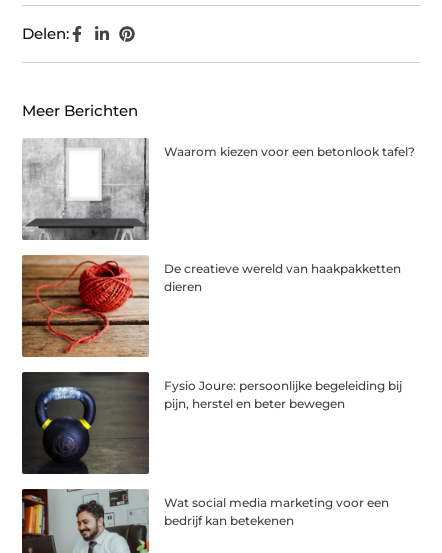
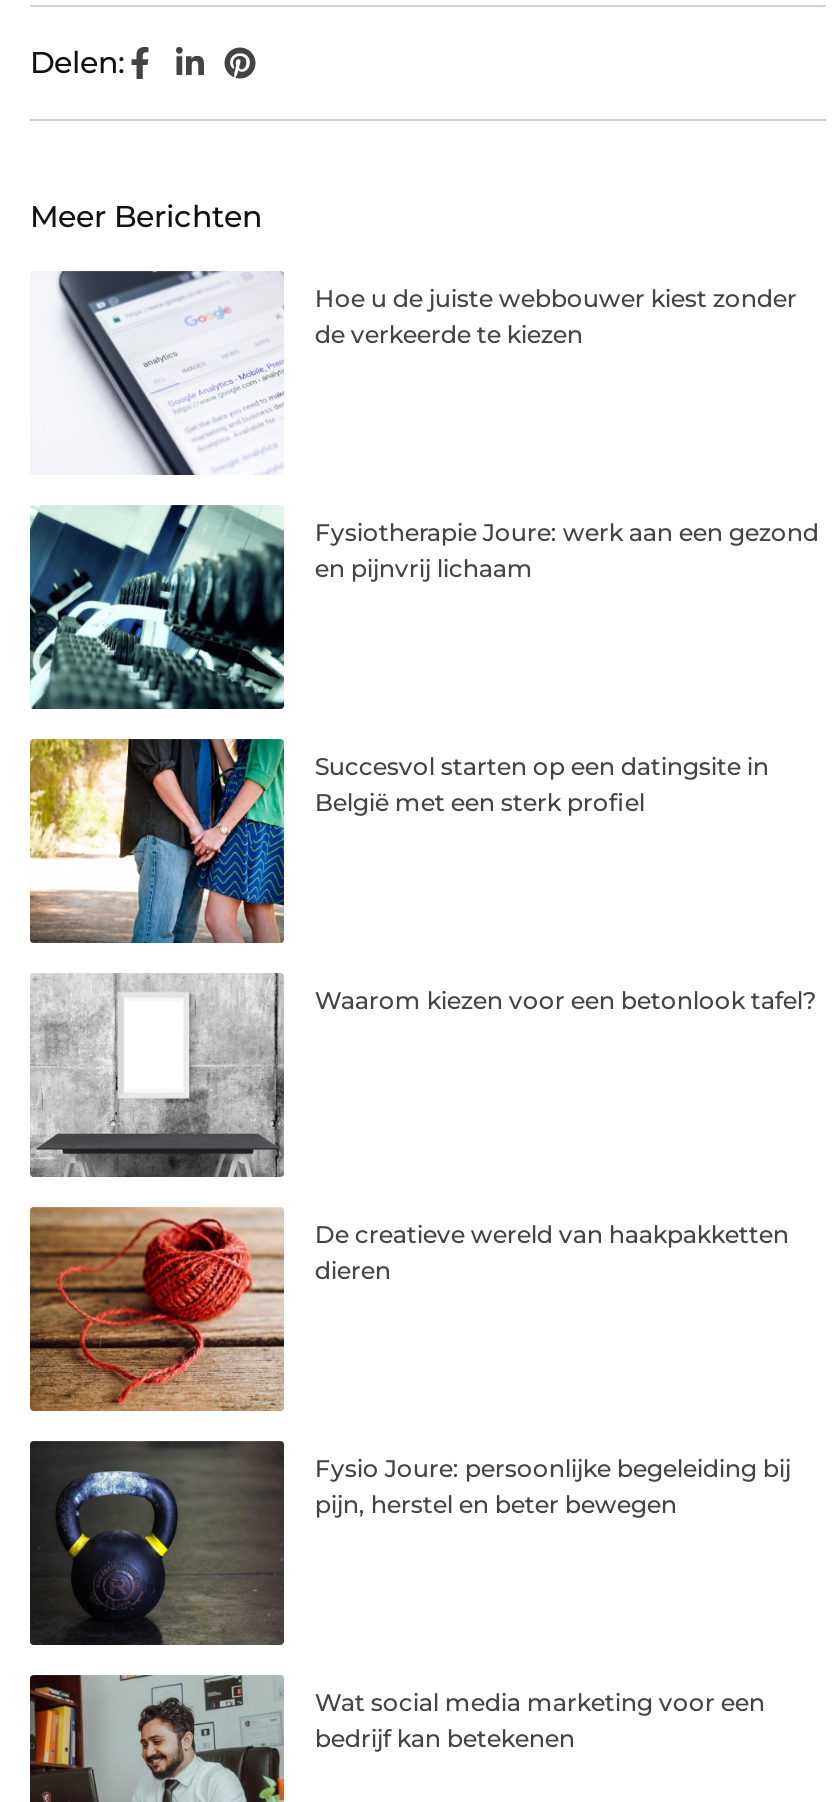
+ [image]
+ Fysiotherapie Joure: werk aan een gezond
+ en pijnvrij lichaam

+ [image]
+ Succesvol starten op een datingsite in
+ België met een sterk profiel

+ [image]
+ Hoe u de juiste webbouwer kiest zonder
+ de verkeerde te kiezen
